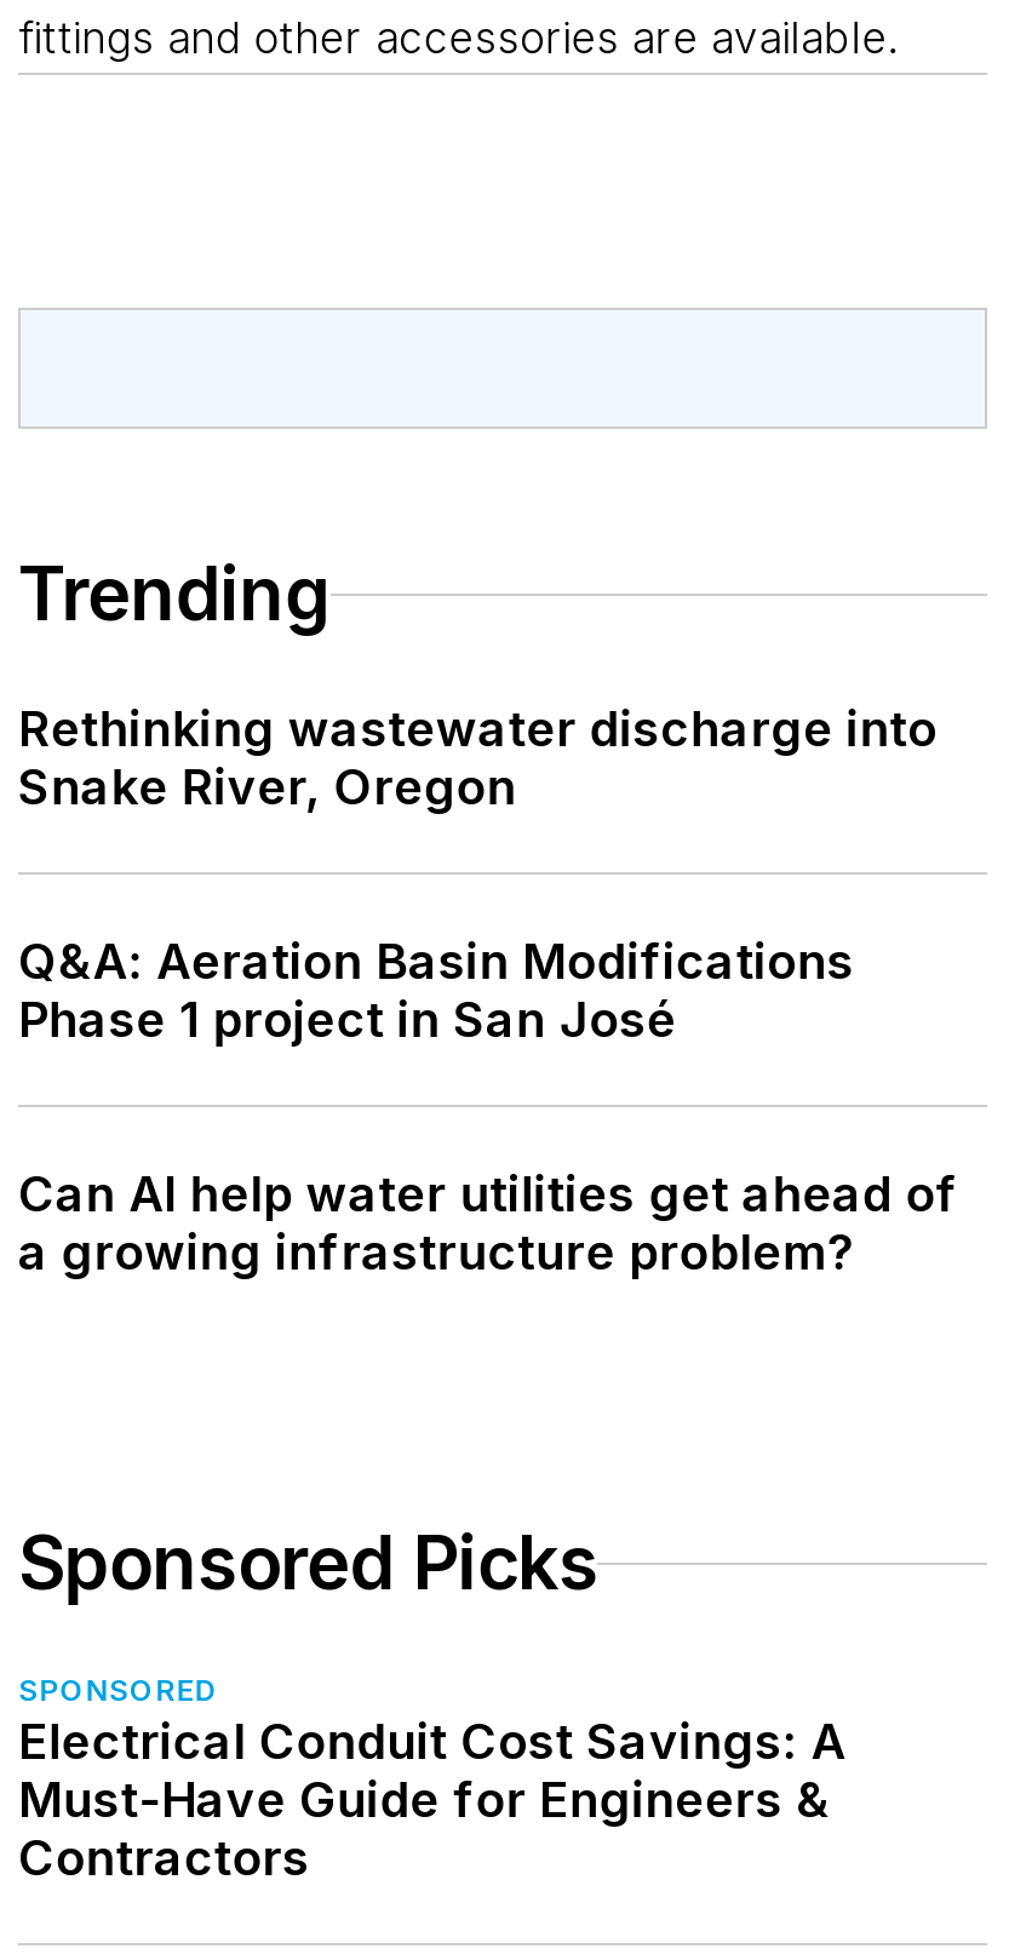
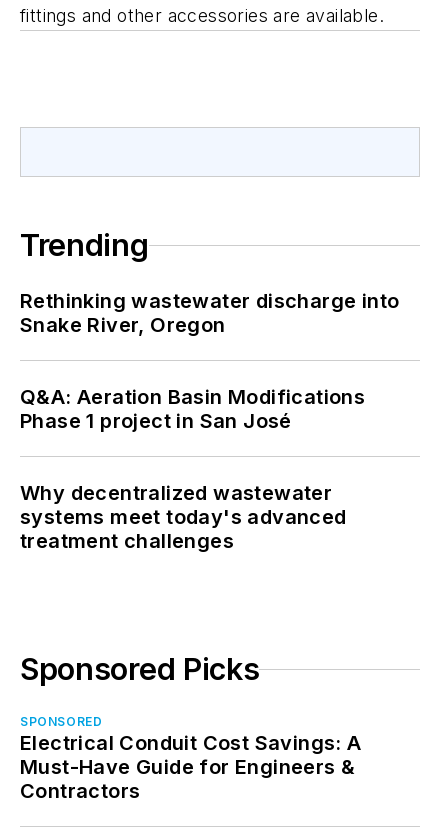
- Can AI help water utilities get ahead of
- a growing infrastructure problem?
+ Why decentralized wastewater
+ systems meet today's advanced
+ treatment challenges
